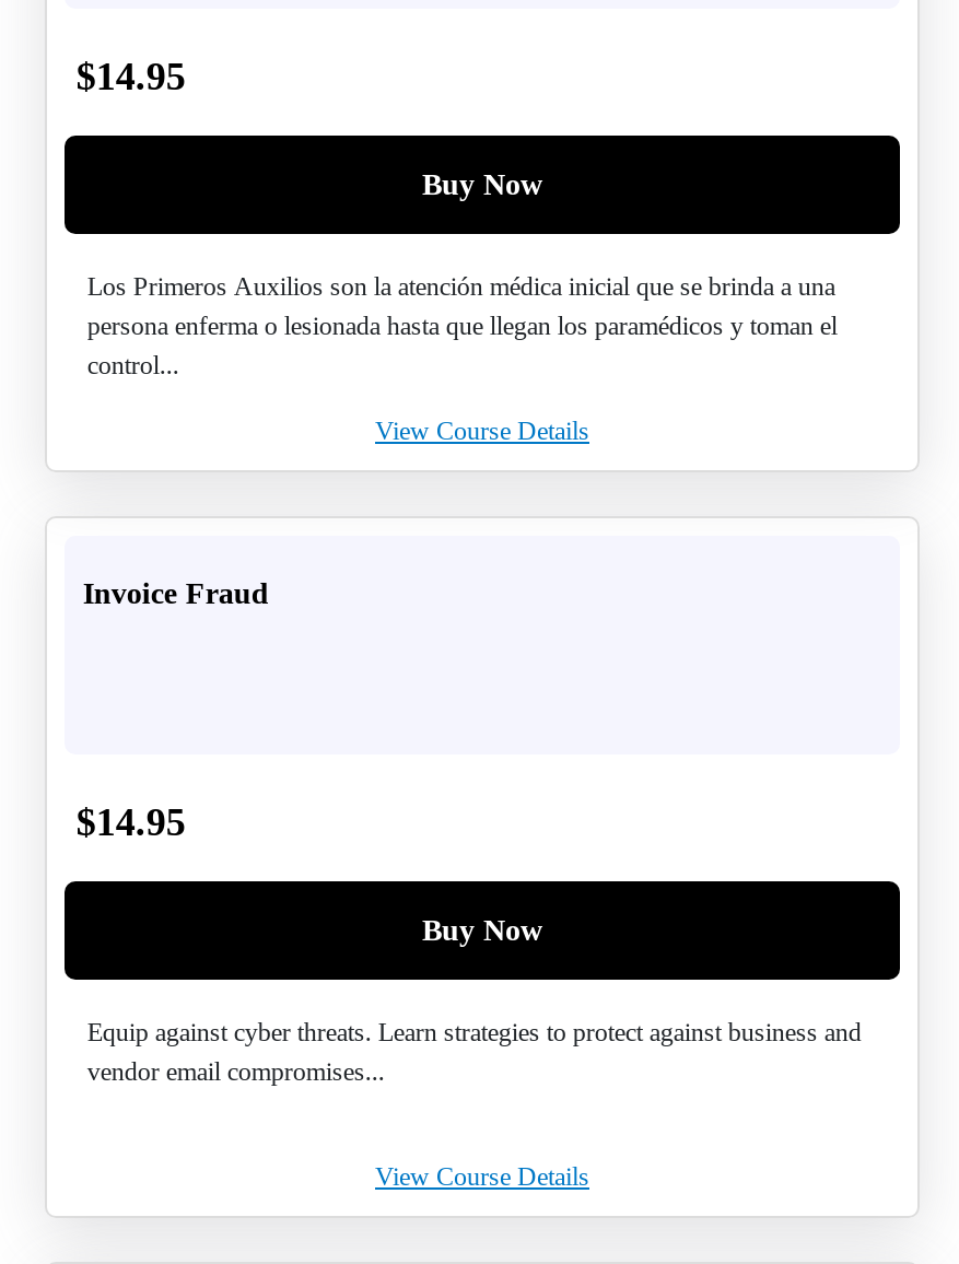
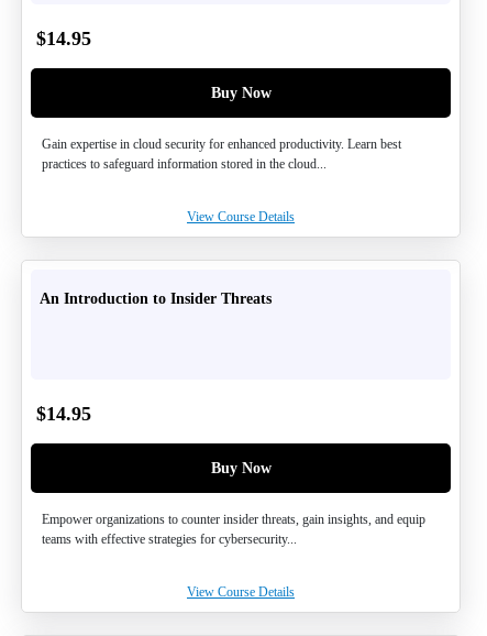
- Los Primeros Auxilios son la atención médica inicial que se brinda a una
- persona enferma o lesionada hasta que llegan los paramédicos y toman el
- control...
+ Gain expertise in cloud security for enhanced productivity. Learn best
+ practices to safeguard information stored in the cloud...

- Invoice Fraud
+ An Introduction to Insider Threats

- Equip against cyber threats. Learn strategies to protect against business and
- vendor email compromises...
+ Empower organizations to counter insider threats, gain insights, and equip
+ teams with effective strategies for cybersecurity...
